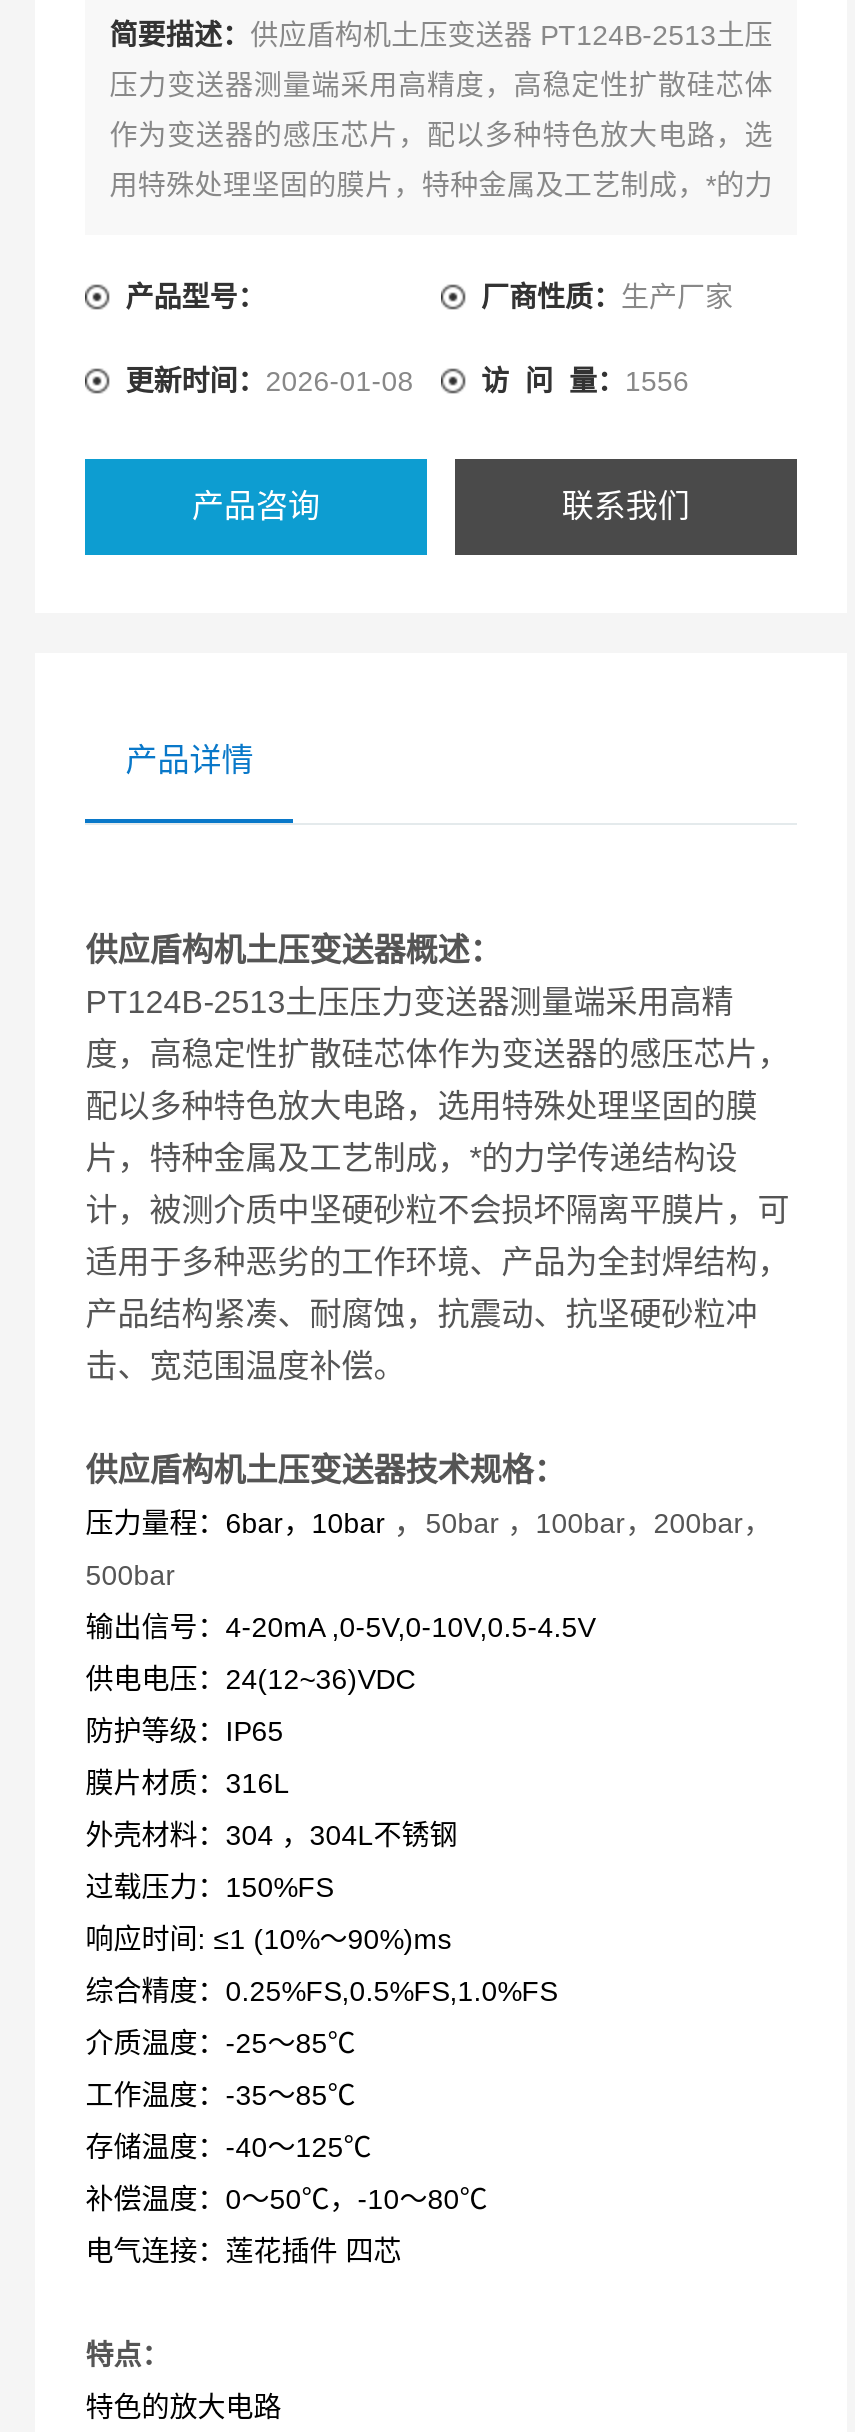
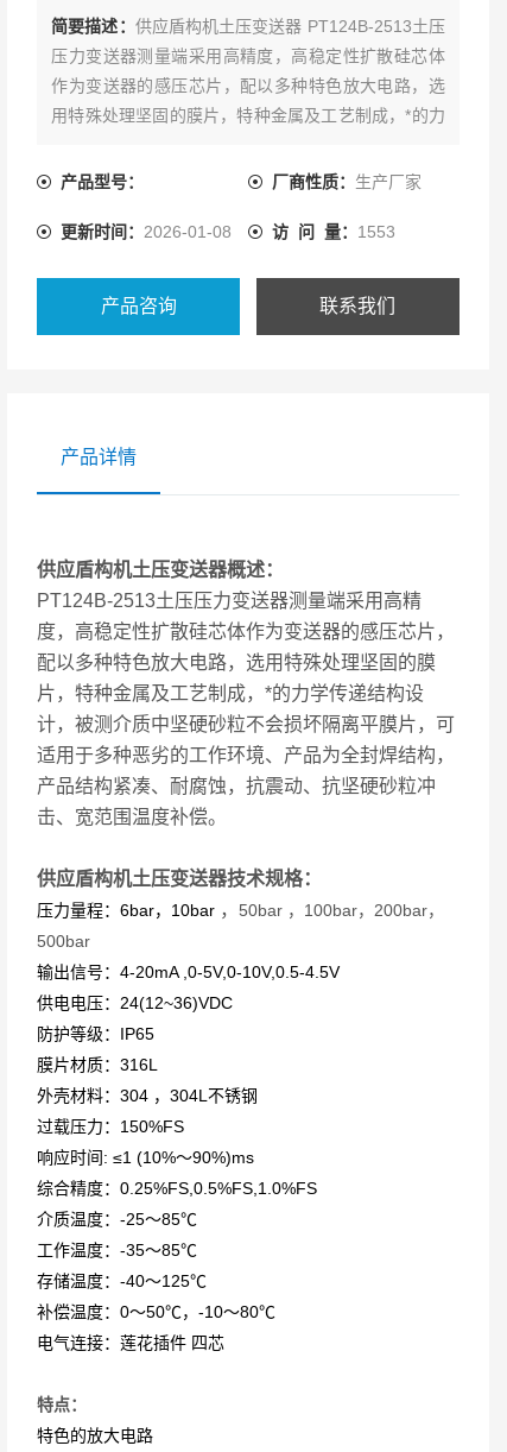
- 访 问 量：1556
+ 访 问 量：1553
